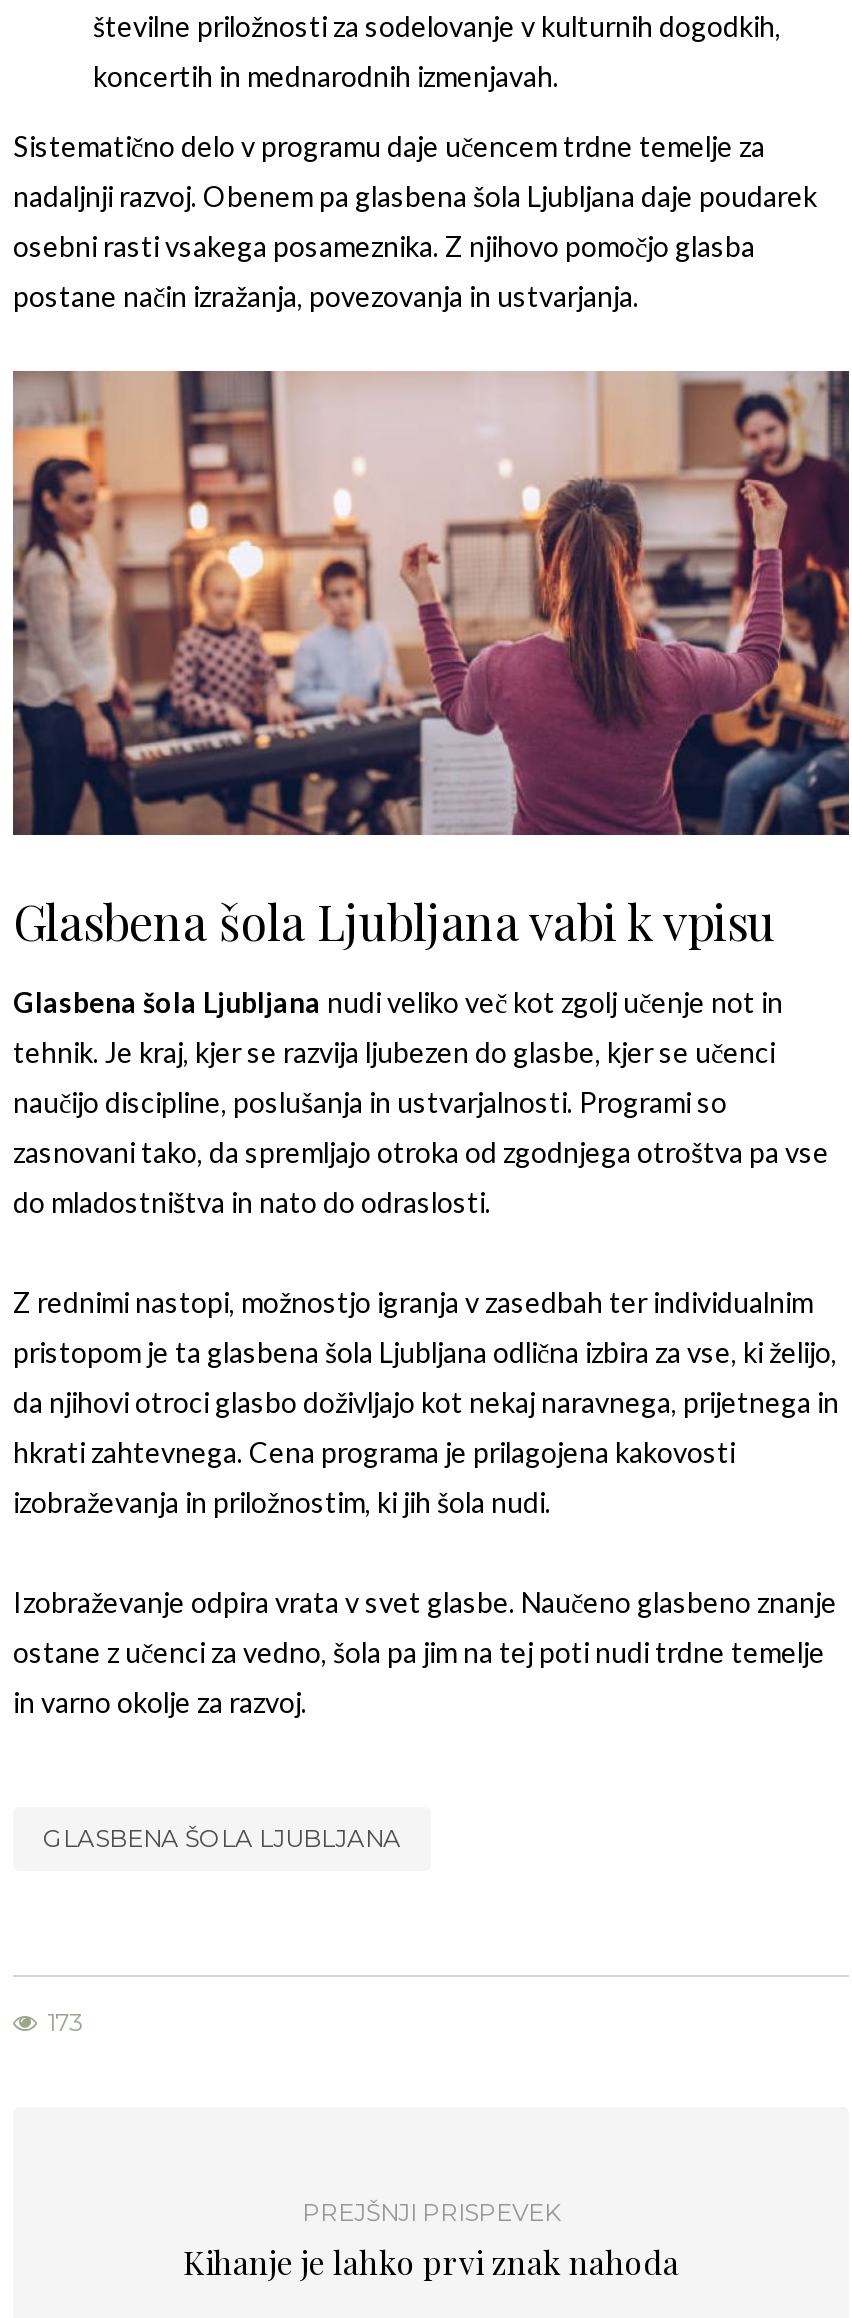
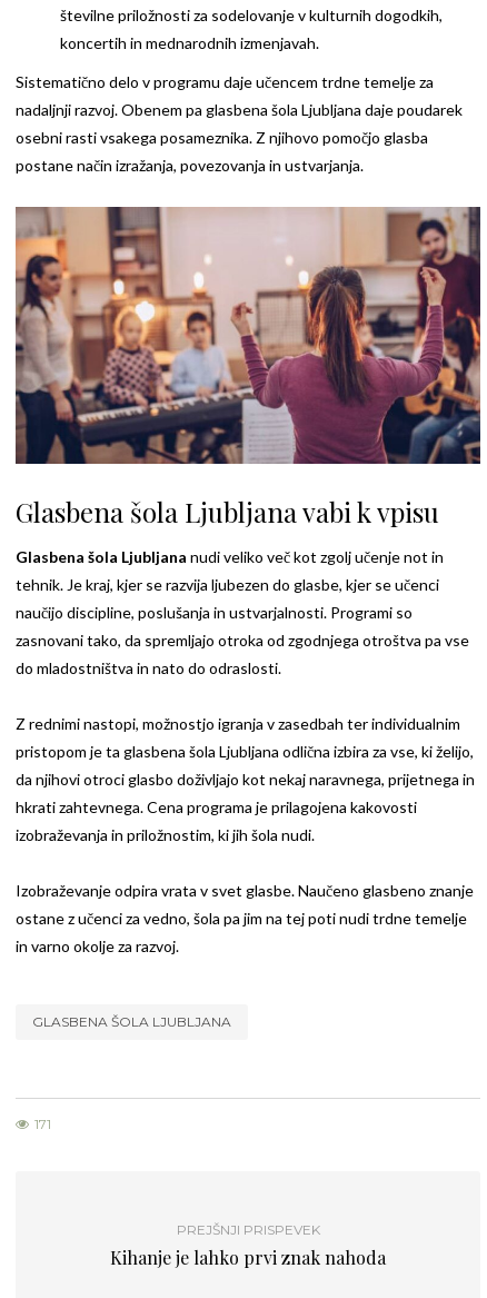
- 173
+ 171
